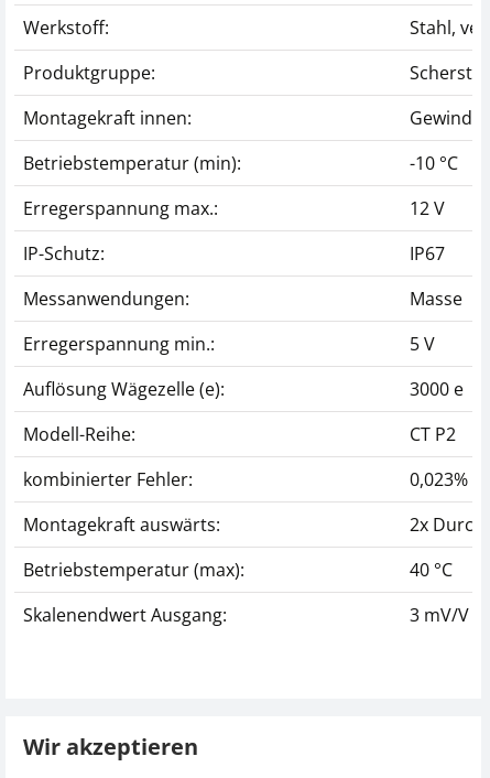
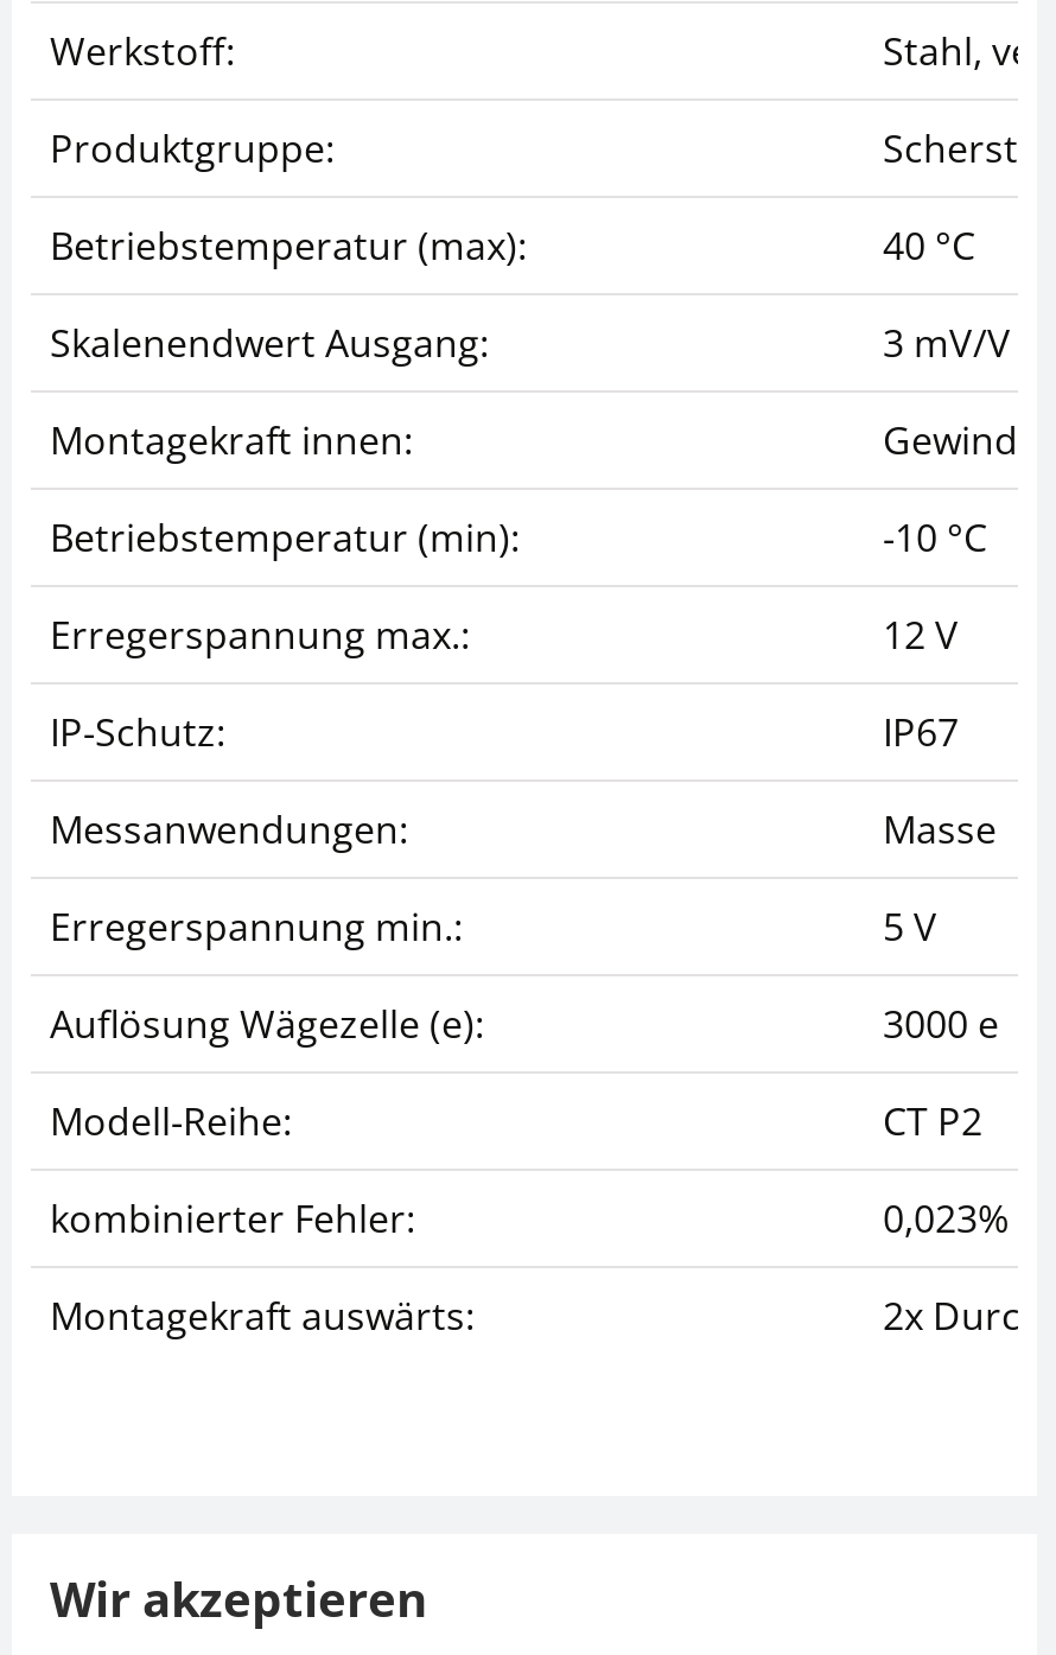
moved down: Montagekraft innen: | Betriebstemperatur (min): | -10 °C | ... | 0,023% | Montagekraft auswärts:

moved up: Betriebstemperatur (max): | 40 °C | Skalenendwert Ausgang: | 3 mV/V
